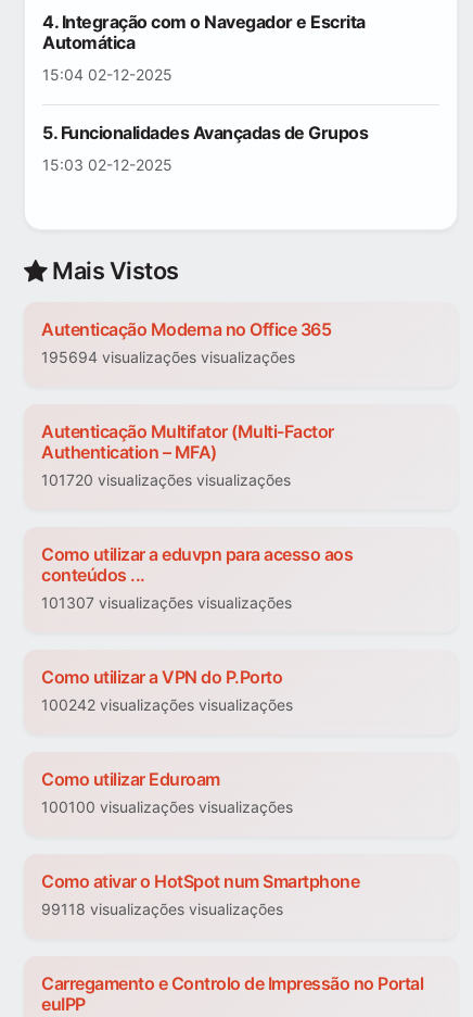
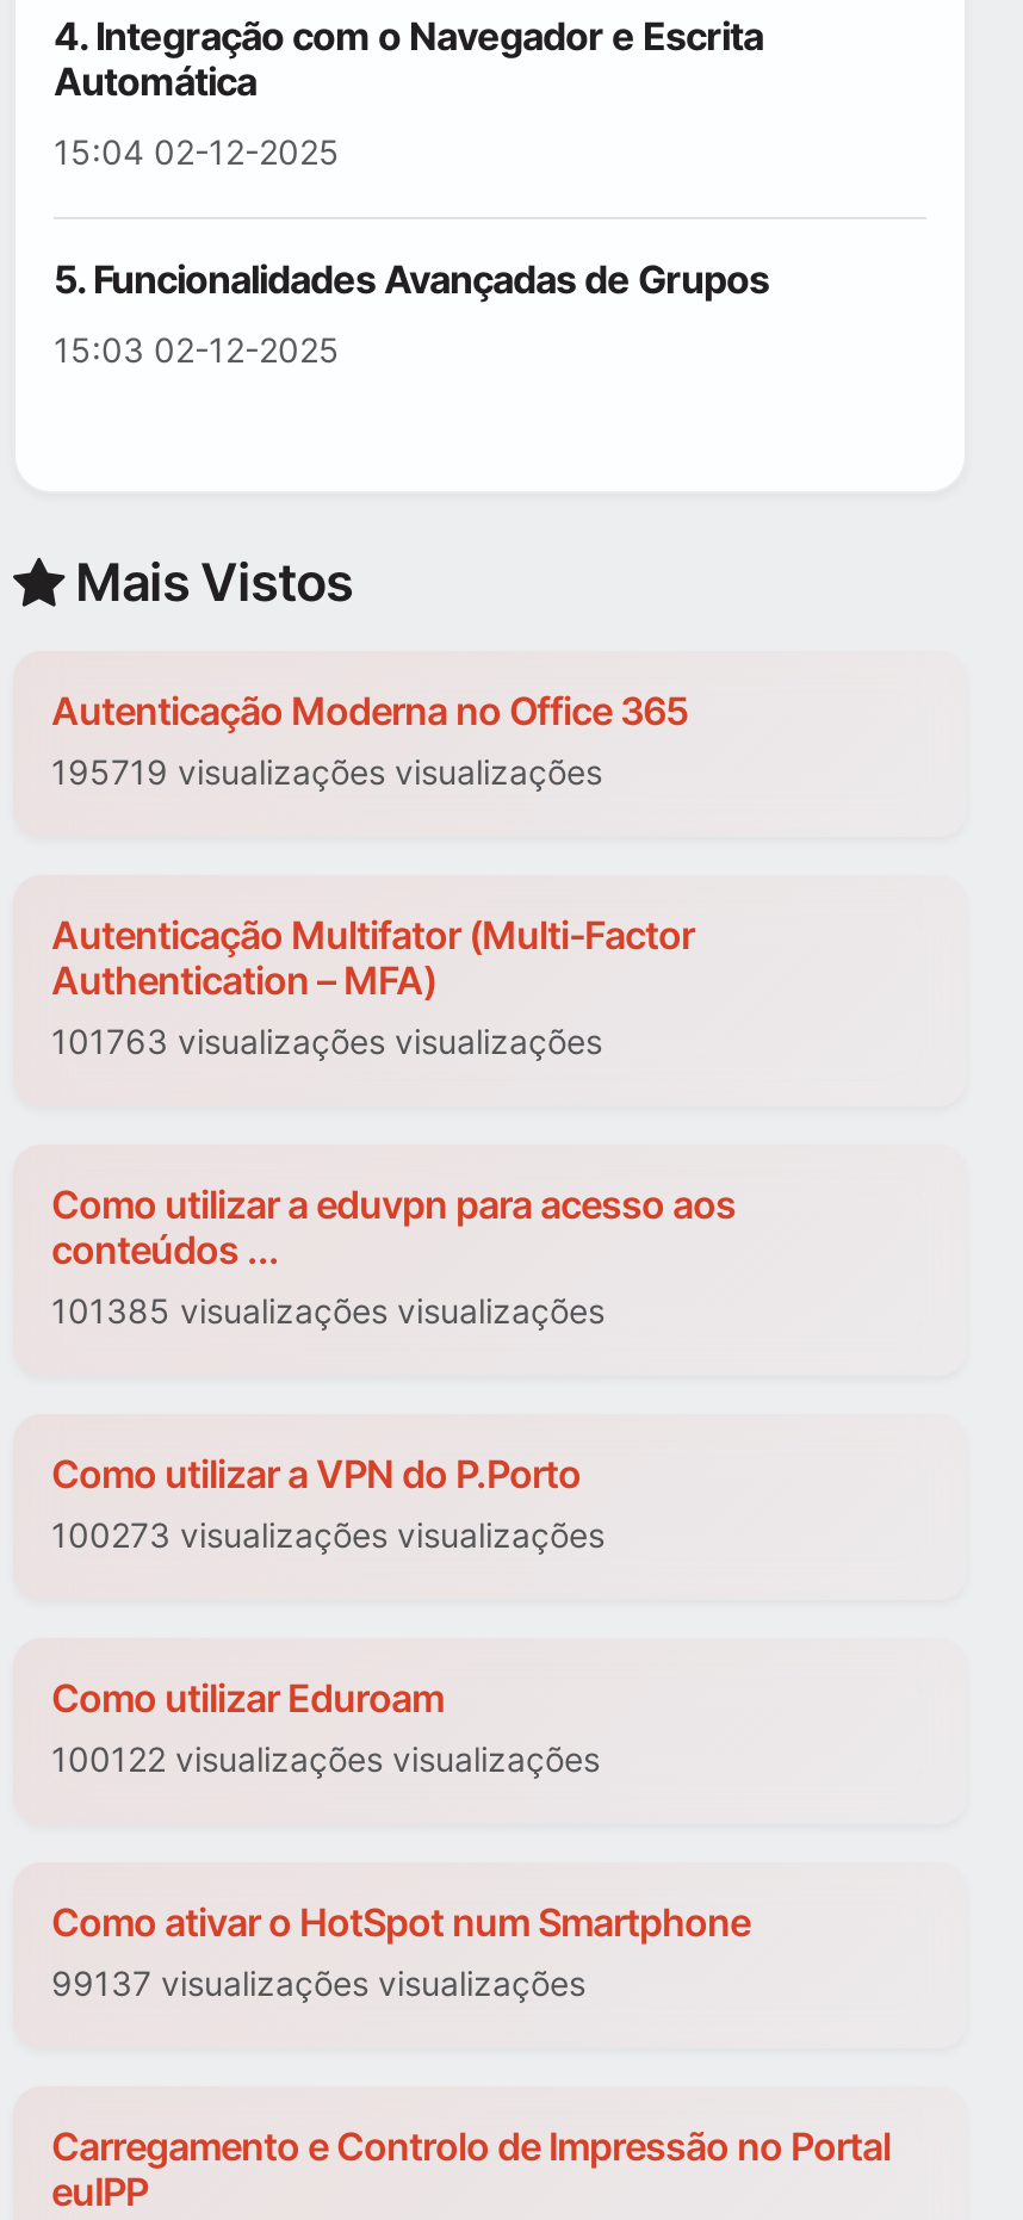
- 195694 visualizações visualizações
+ 195719 visualizações visualizações

- 101720 visualizações visualizações
+ 101763 visualizações visualizações

- 101307 visualizações visualizações
+ 101385 visualizações visualizações

- 100242 visualizações visualizações
+ 100273 visualizações visualizações

- 100100 visualizações visualizações
+ 100122 visualizações visualizações

- 99118 visualizações visualizações
+ 99137 visualizações visualizações
